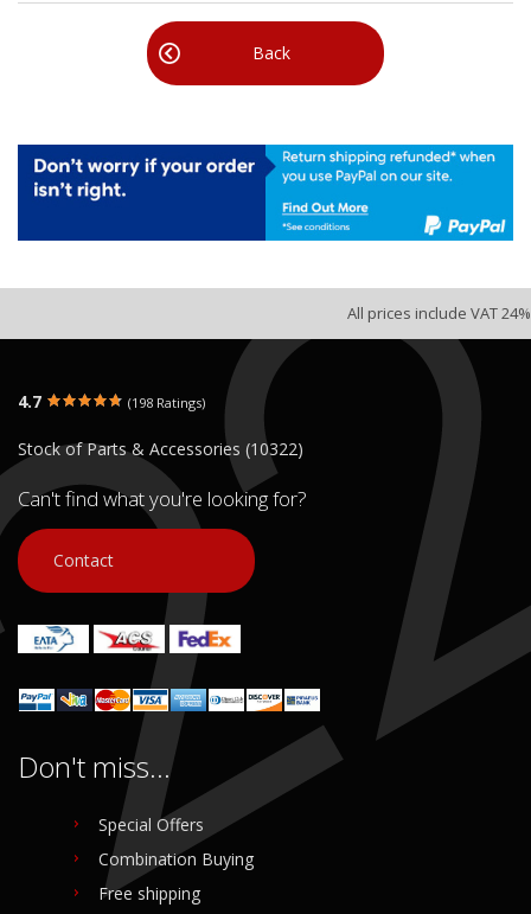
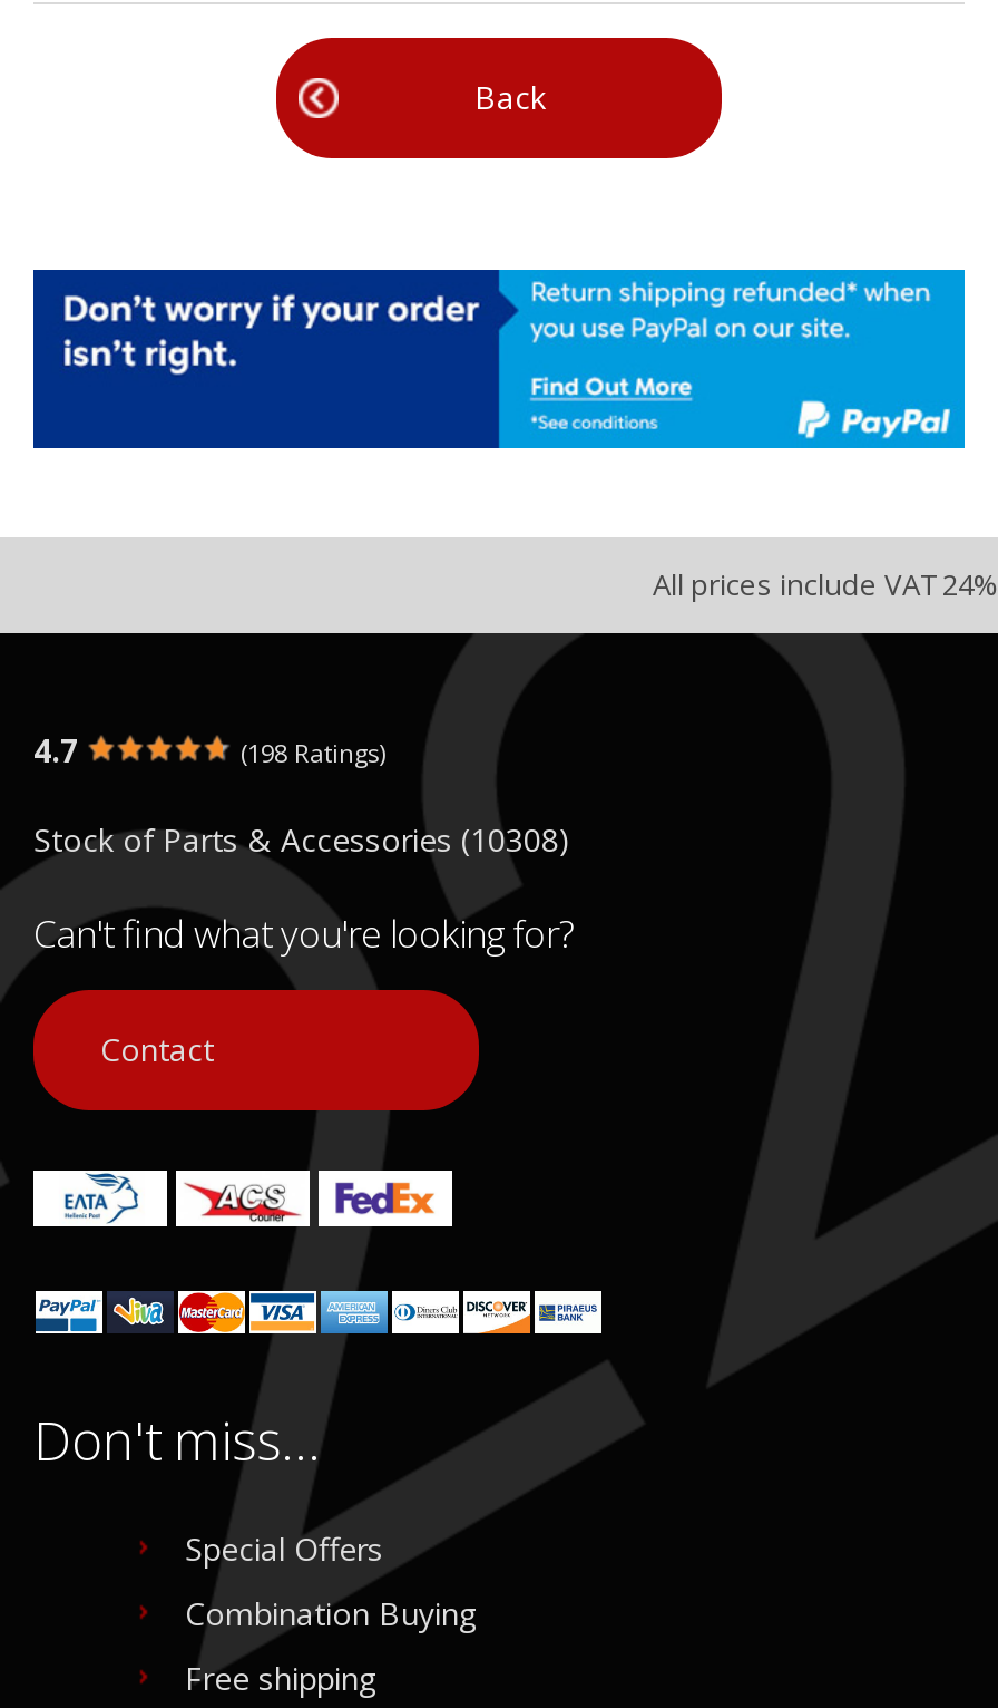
- Stock of Parts & Accessories (10322)
+ Stock of Parts & Accessories (10308)
